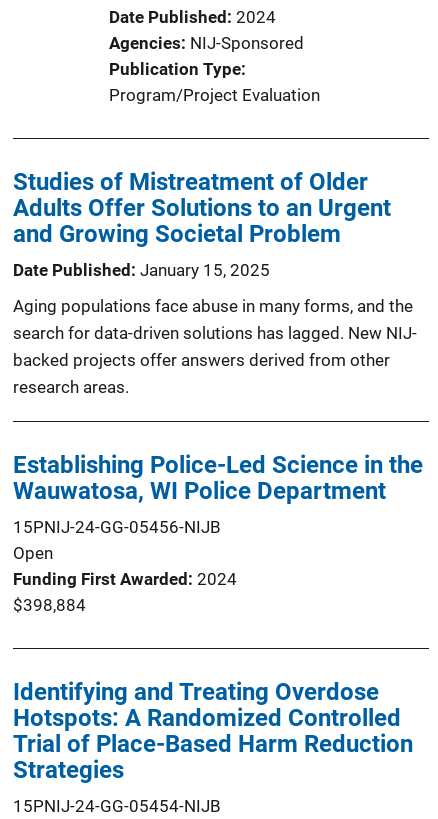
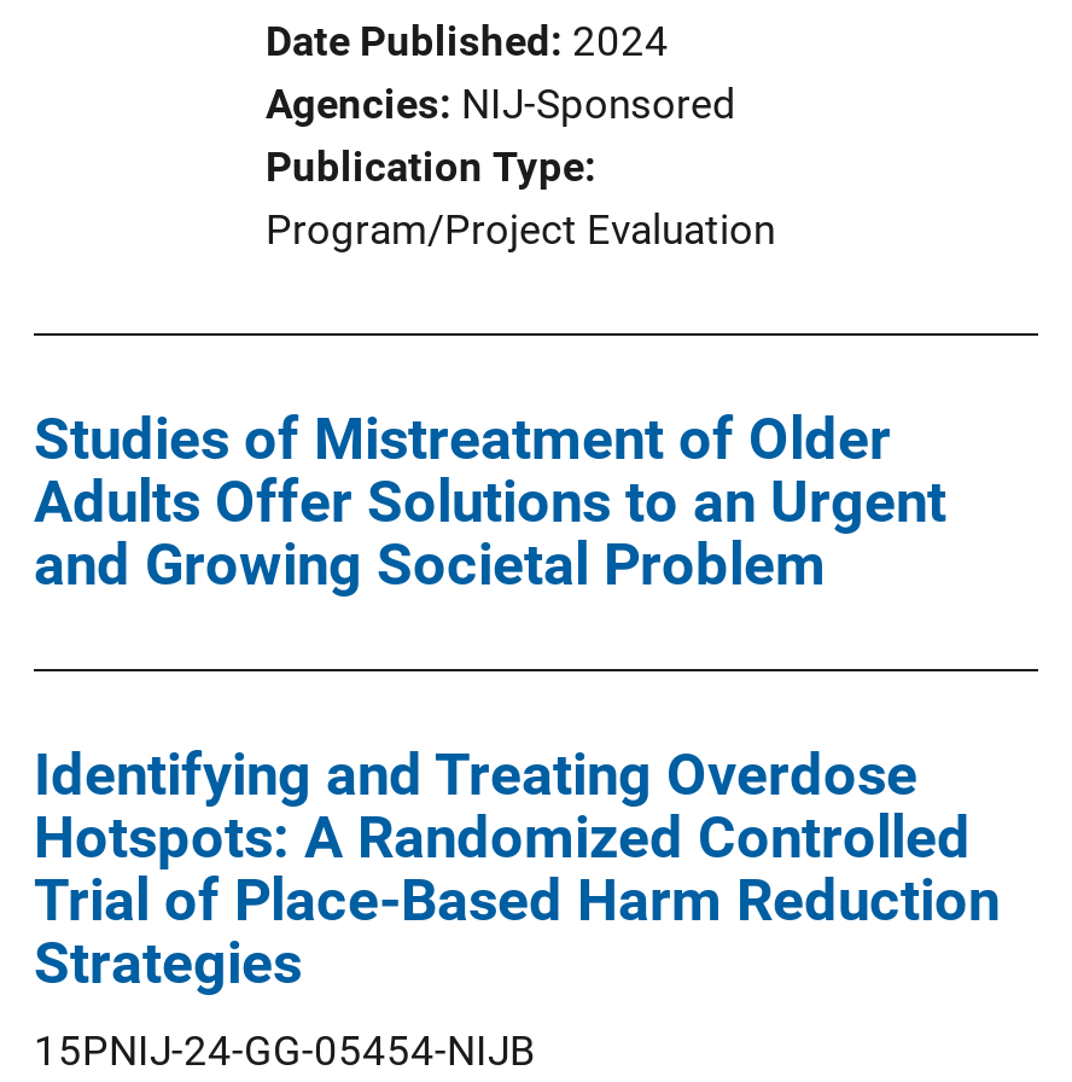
- Date Published January 15, 2025
- Aging populations face abuse in many forms, and the
- search for data-driven solutions has lagged. New NIJ-
- backed projects offer answers derived from other
- research areas.
- Establishing Police-Led Science in the
- Wauwatosa, WI Police Department
- 15PNIJ-24-GG-05456-NIJB
- Open
- Funding First Awarded 2024
- $398,884
